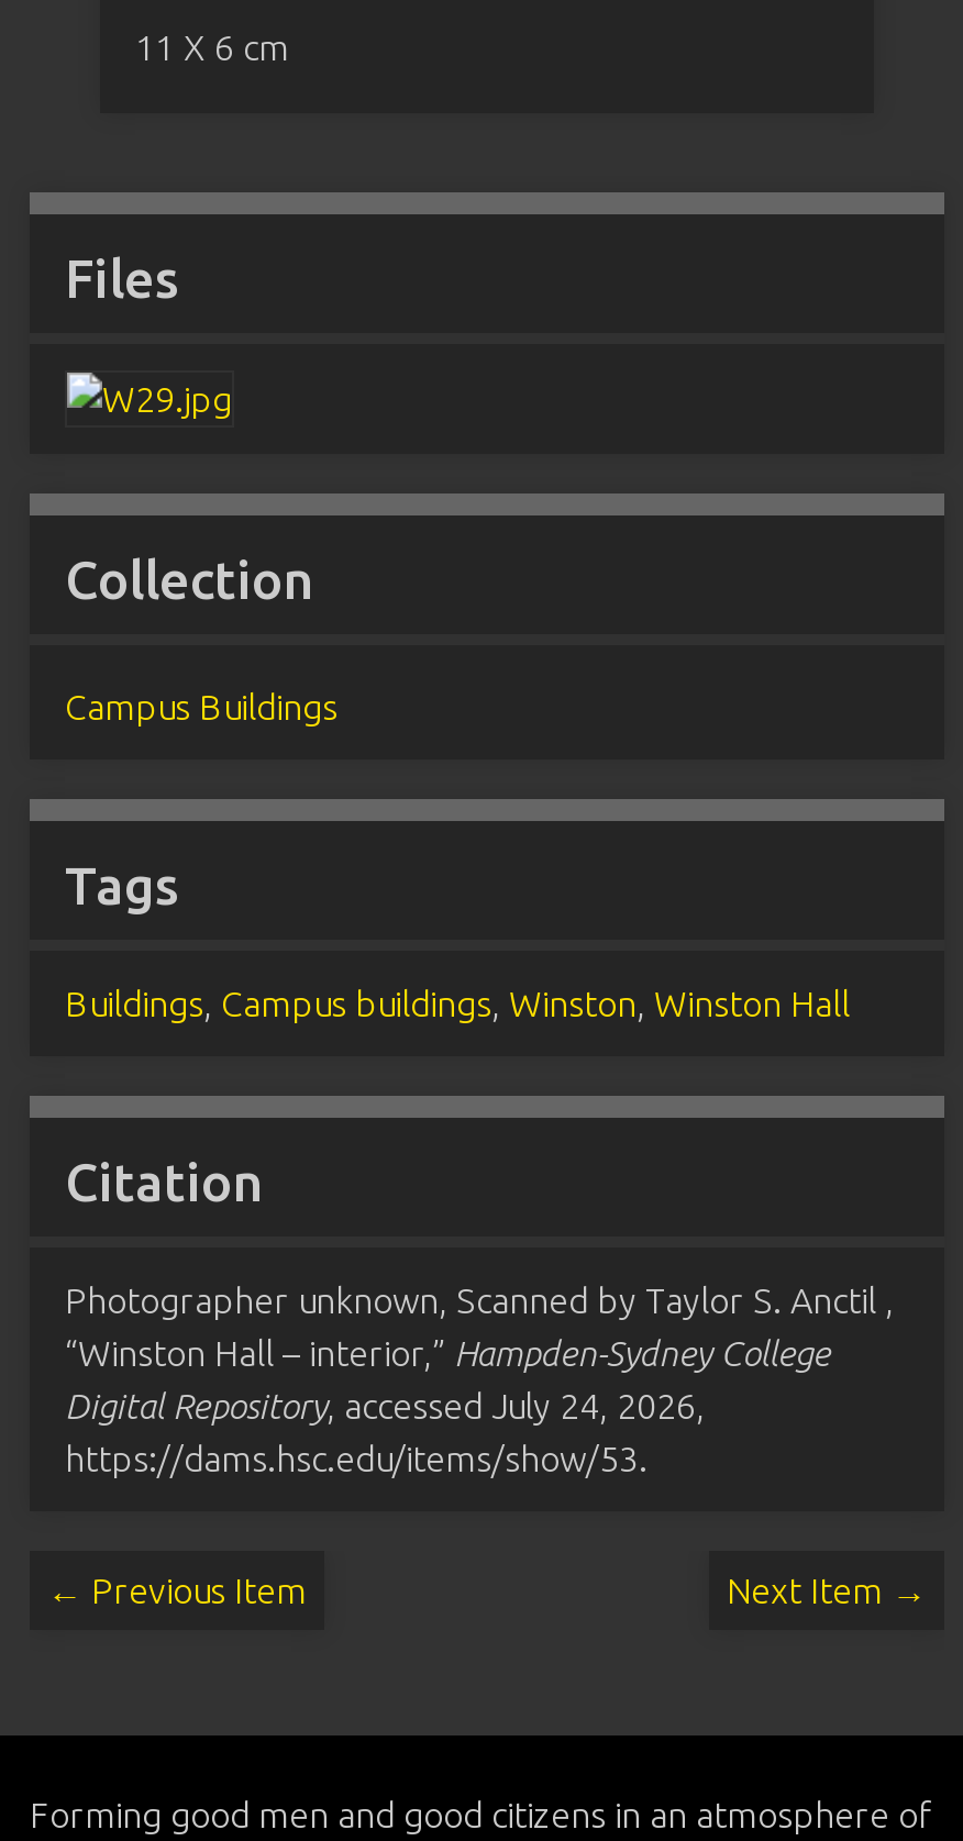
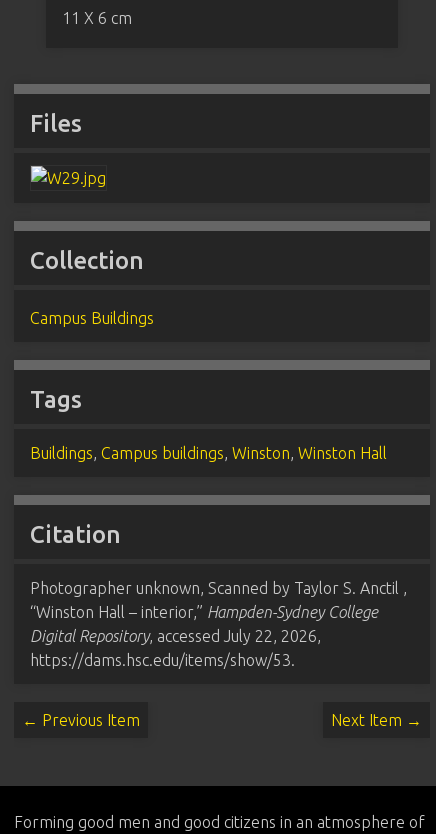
- Digital Repository, accessed July 24, 2026,
+ Digital Repository, accessed July 22, 2026,
